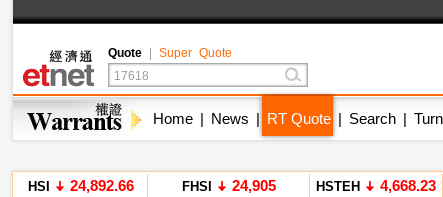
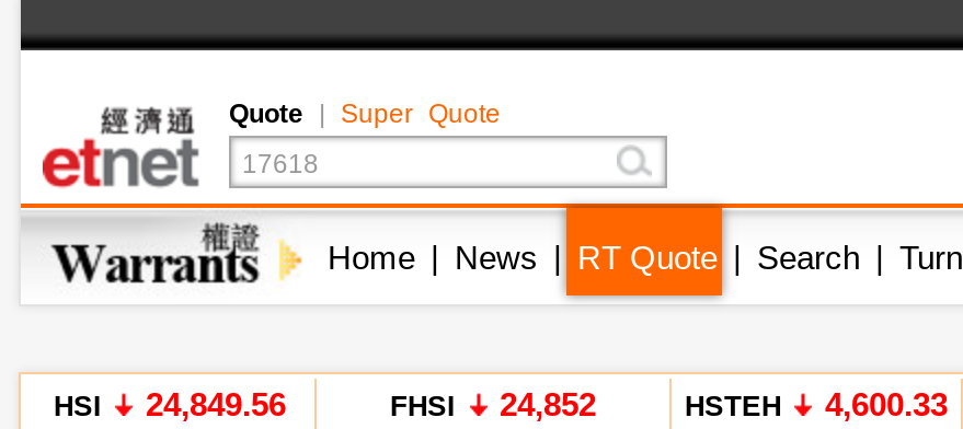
- HSI 24,892.66
+ HSI 24,849.56

- FHSI 24,905
+ FHSI 24,852

- HSTEH 4,668.23
+ HSTEH 4,600.33
